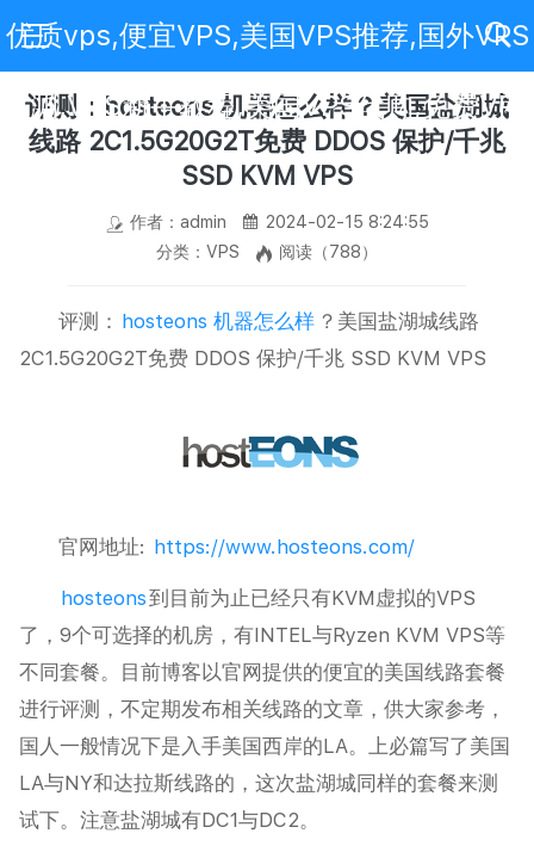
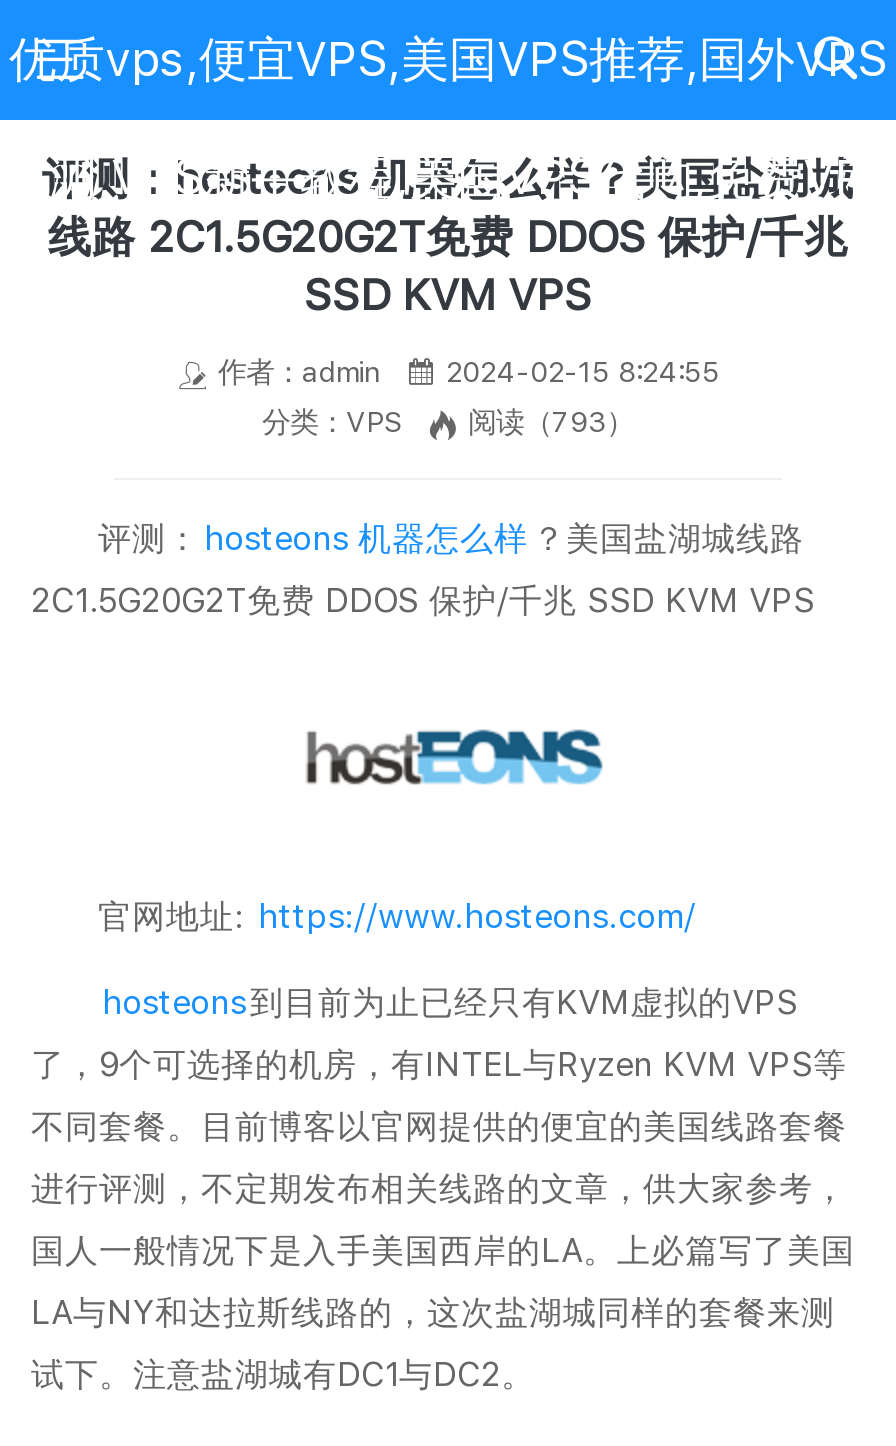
- 分类：VPS 阅读（788）
+ 分类：VPS 阅读（793）
